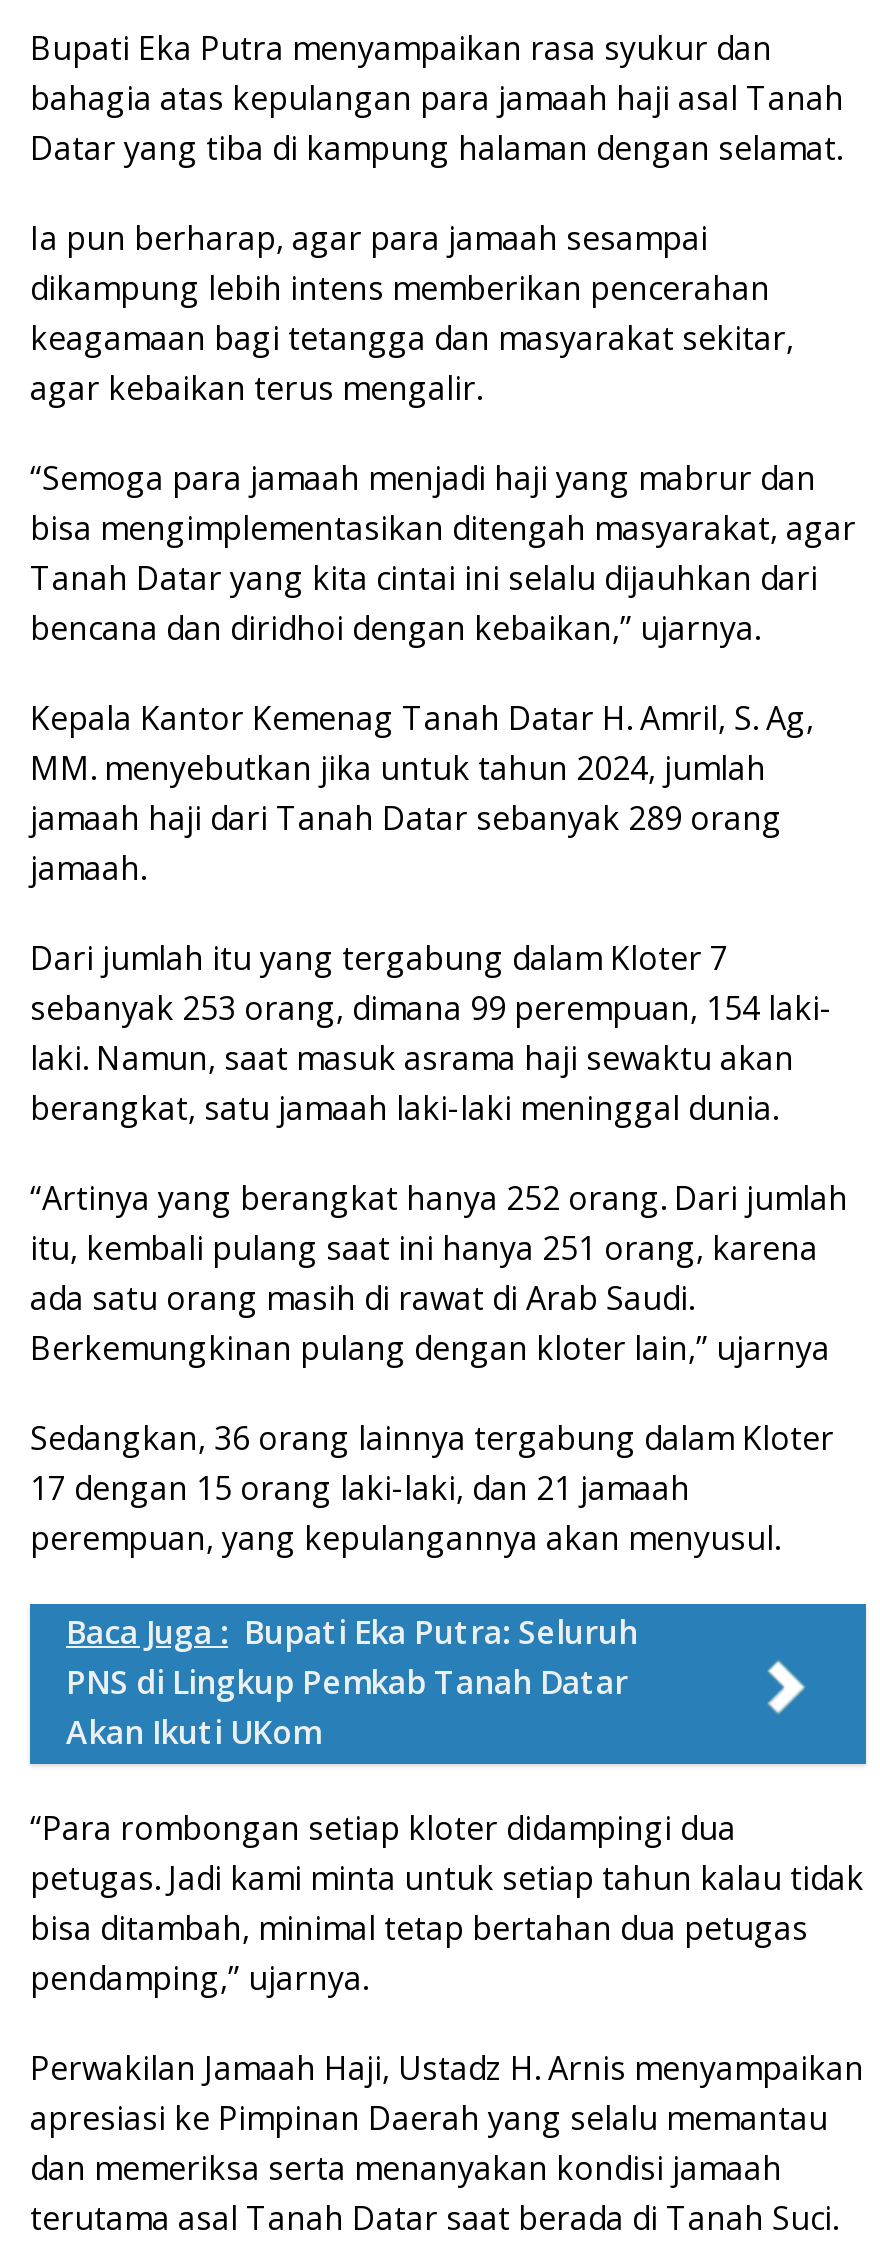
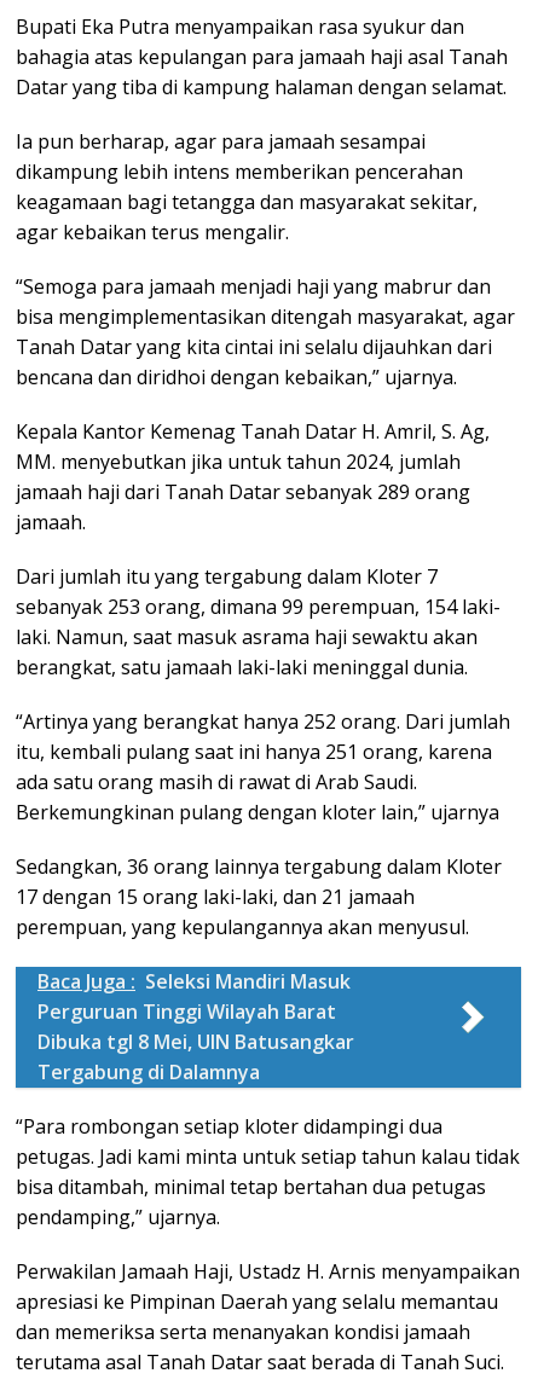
- Baca Juga : Bupati Eka Putra: Seluruh
- PNS di Lingkup Pemkab Tanah Datar
- Akan Ikuti UKom
+ Baca Juga : Seleksi Mandiri Masuk
+ Perguruan Tinggi Wilayah Barat
+ Dibuka tgl 8 Mei, UIN Batusangkar
+ Tergabung di Dalamnya
